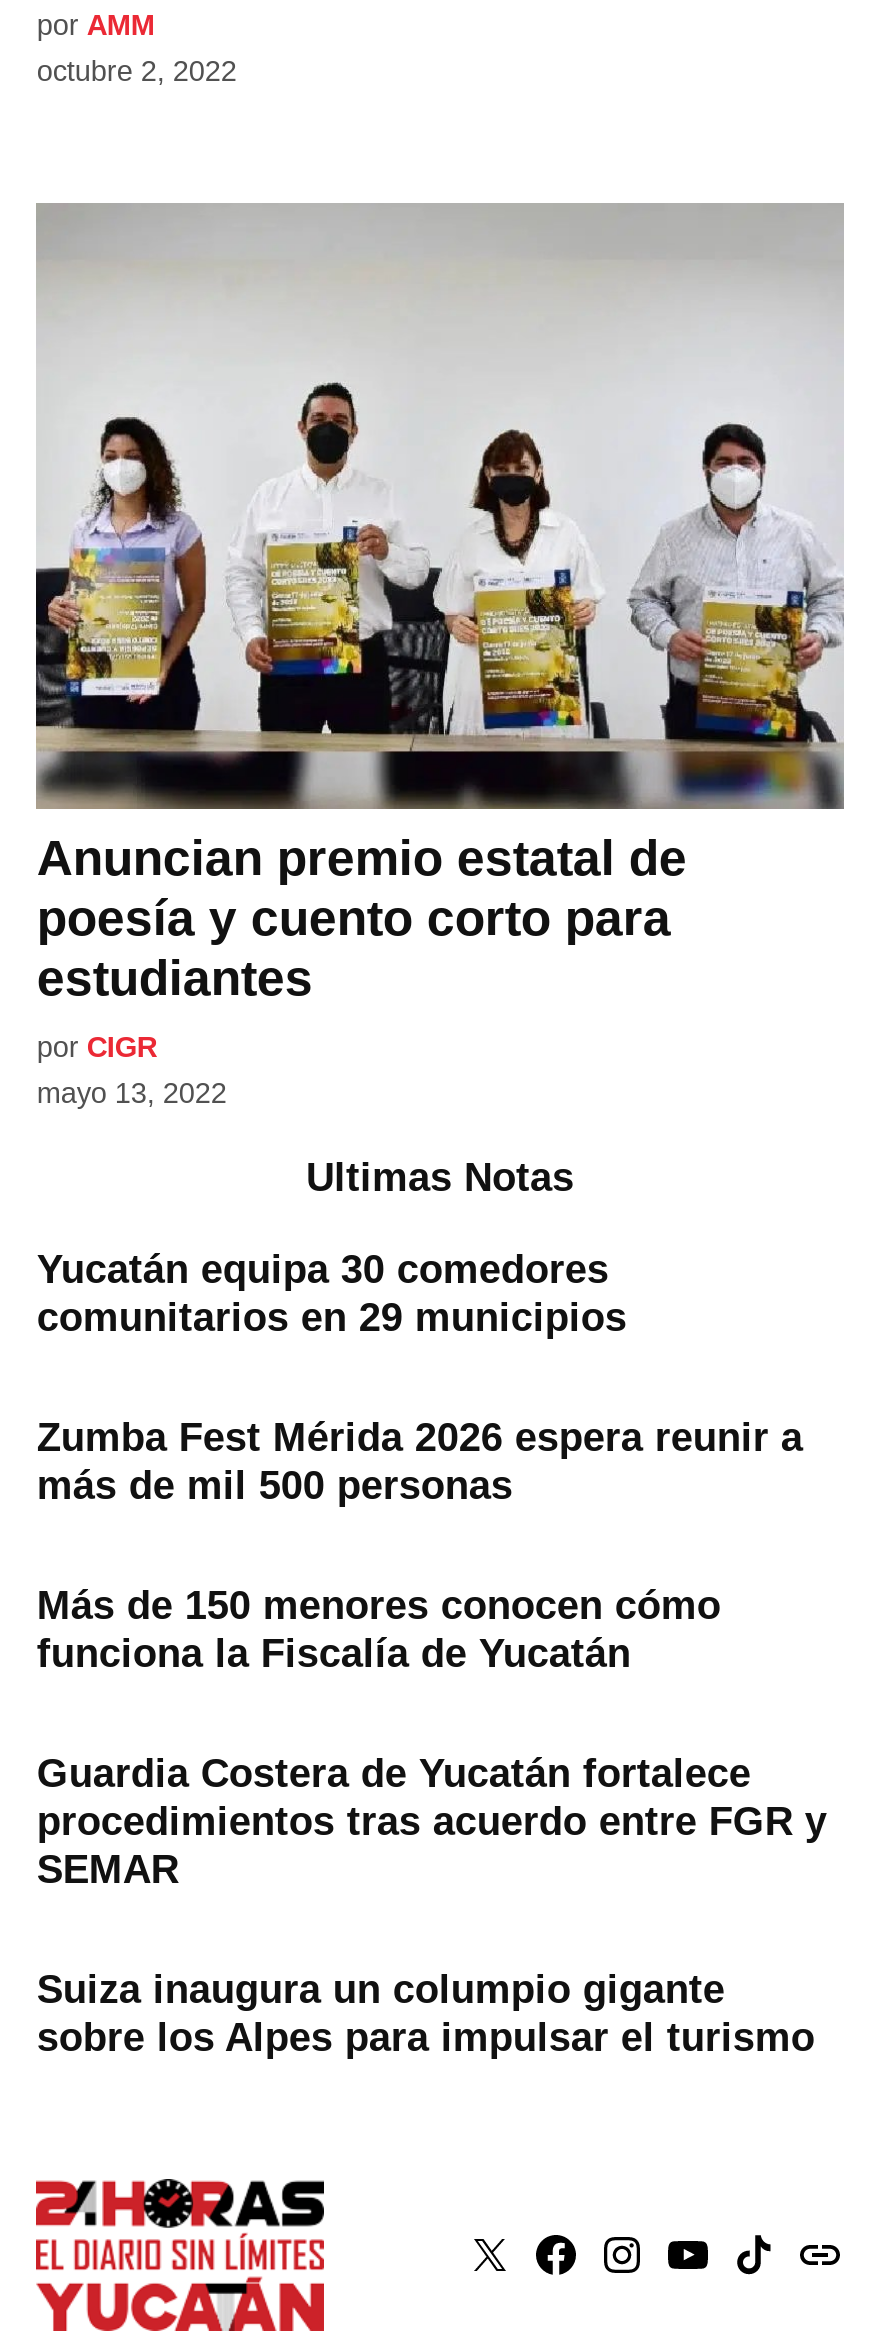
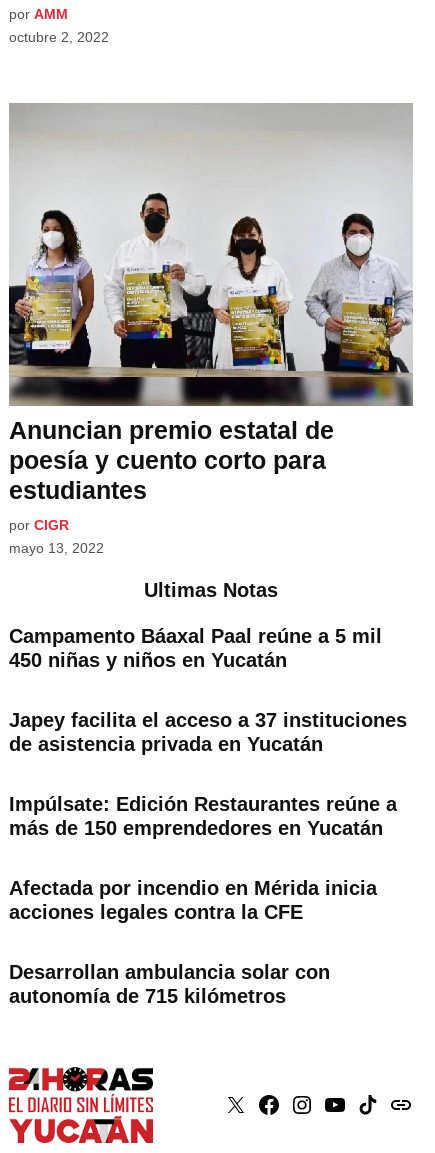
- Yucatán equipa 30 comedores
- comunitarios en 29 municipios
+ Campamento Báaxal Paal reúne a 5 mil
+ 450 niñas y niños en Yucatán

- Zumba Fest Mérida 2026 espera reunir a
- más de mil 500 personas
+ Japey facilita el acceso a 37 instituciones
+ de asistencia privada en Yucatán

- Más de 150 menores conocen cómo
- funciona la Fiscalía de Yucatán
+ Impúlsate: Edición Restaurantes reúne a
+ más de 150 emprendedores en Yucatán

- Guardia Costera de Yucatán fortalece
- procedimientos tras acuerdo entre FGR y
- SEMAR
+ Afectada por incendio en Mérida inicia
+ acciones legales contra la CFE

- Suiza inaugura un columpio gigante
- sobre los Alpes para impulsar el turismo
+ Desarrollan ambulancia solar con
+ autonomía de 715 kilómetros
